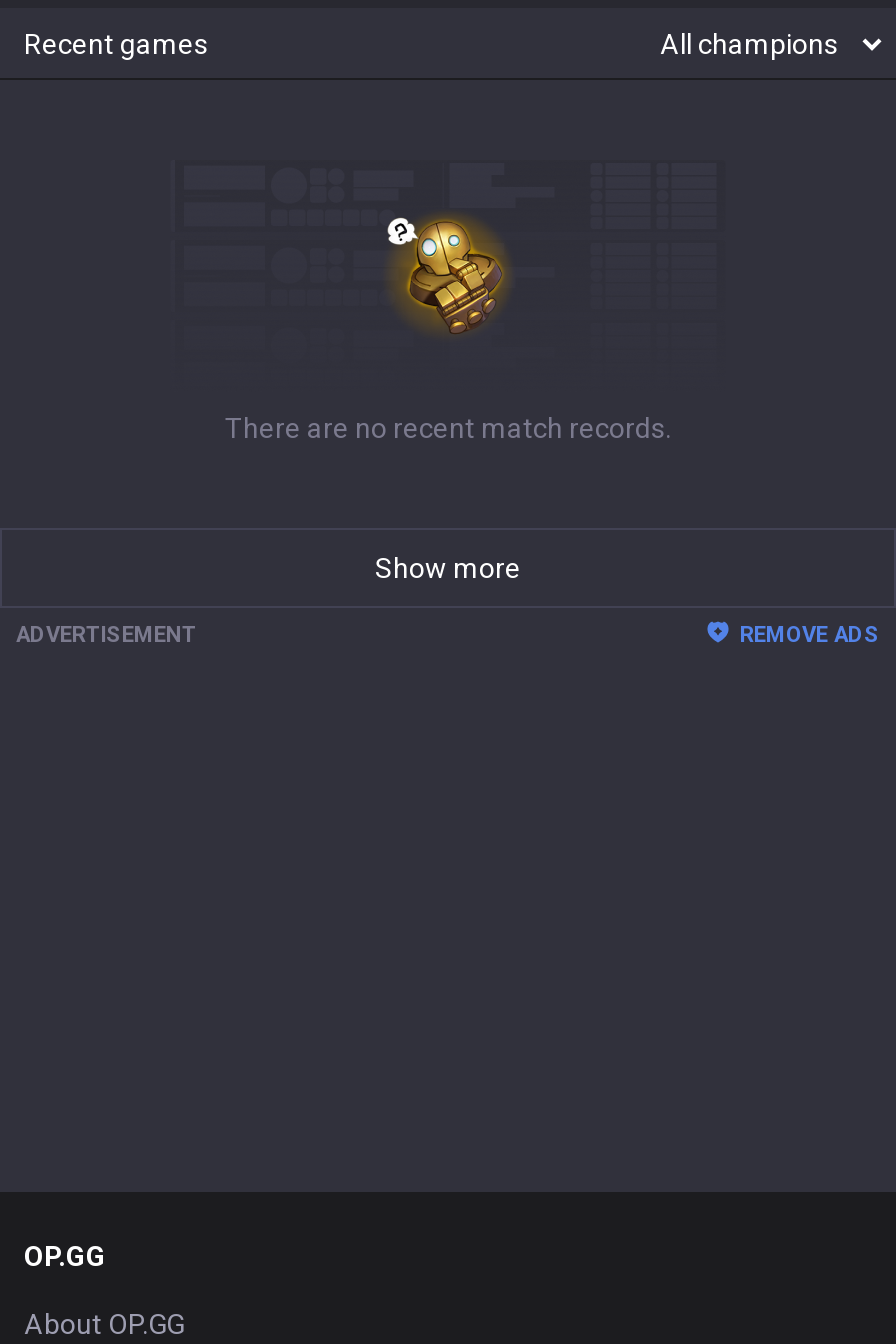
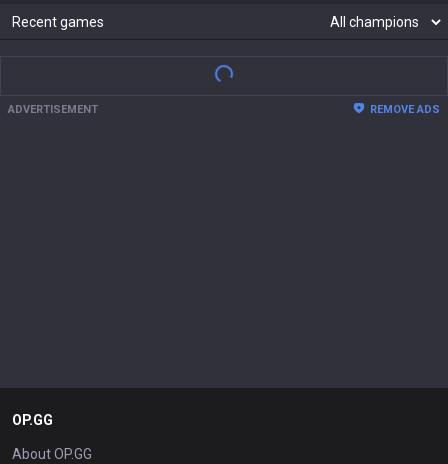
- [image]
- There are no recent match records.

- Show more
